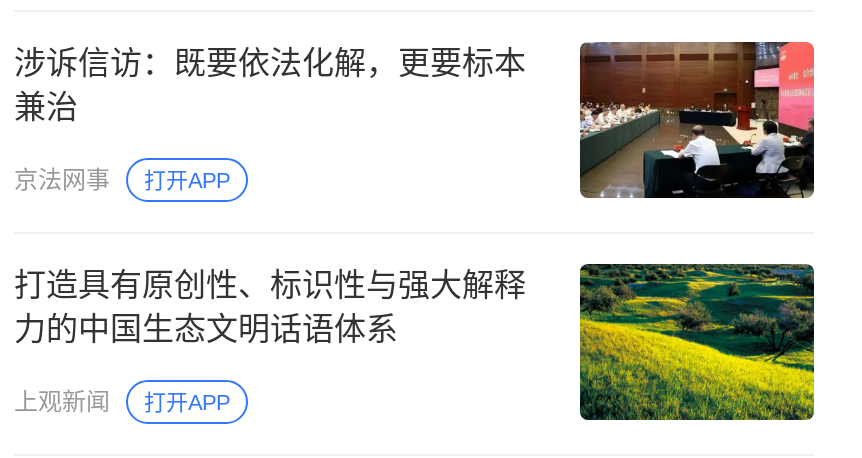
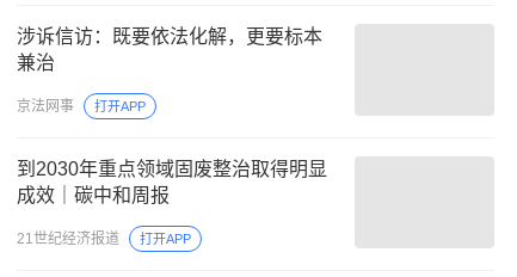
- [image]

- 打造具有原创性、标识性与强大解释
- 力的中国生态文明话语体系
+ 到2030年重点领域固废整治取得明显
+ 成效｜碳中和周报

- [image]

- 上观新闻
+ 21世纪经济报道
